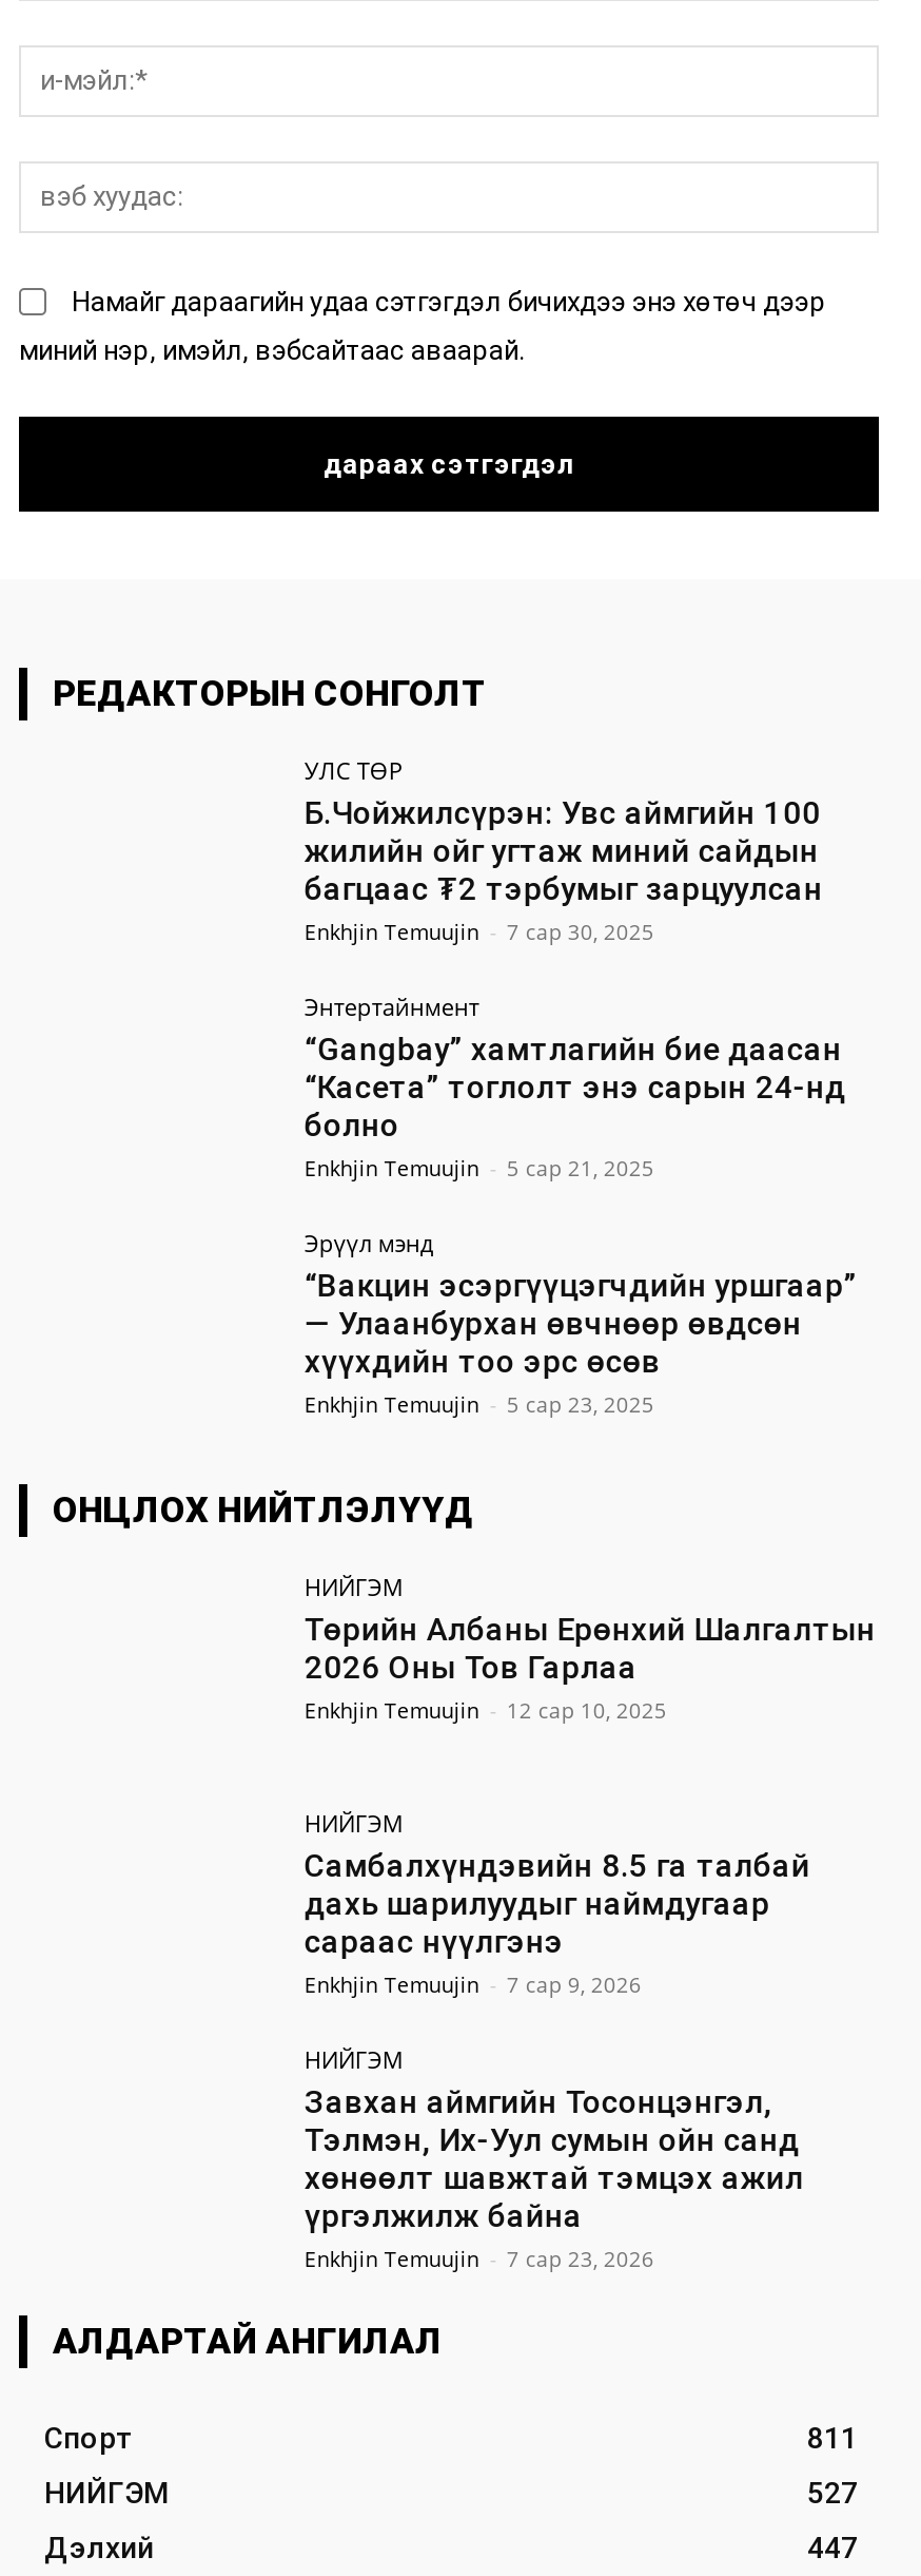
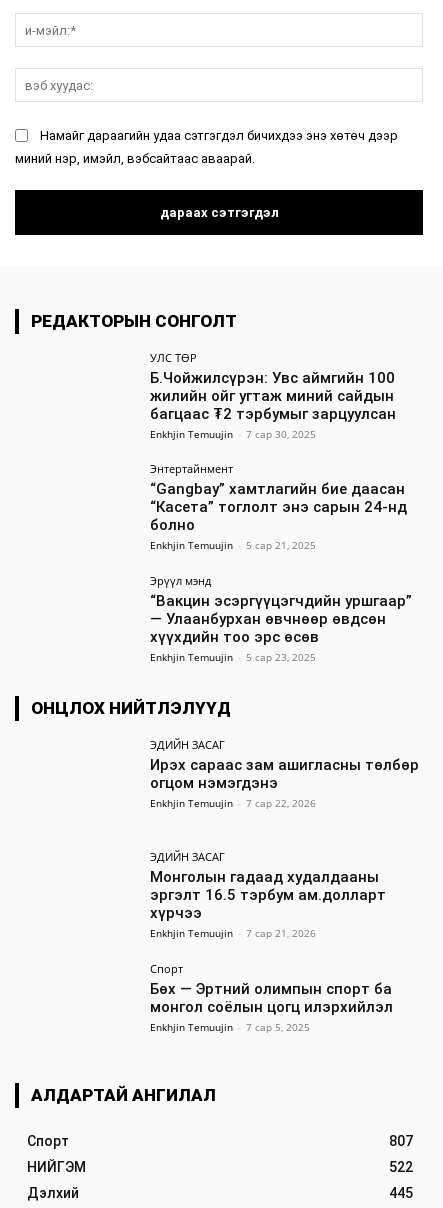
- НИЙГЭМ
- Төрийн Албаны Ерөнхий Шалгалтын
- 2026 Оны Тов Гарлаа
- Enkhjin Temuujin - 12 сар 10, 2025
+ ЭДИЙН ЗАСАГ
+ Ирэх сараас зам ашигласны төлбөр
+ огцом нэмэгдэнэ
+ Enkhjin Temuujin - 7 сар 22, 2026

- НИЙГЭМ
- Самбалхүндэвийн 8.5 га талбай
- дахь шарилуудыг наймдугаар
- сараас нүүлгэнэ
- Enkhjin Temuujin - 7 сар 9, 2026
+ ЭДИЙН ЗАСАГ
+ Монголын гадаад худалдааны
+ эргэлт 16.5 тэрбум ам.долларт
+ хүрчээ
+ Enkhjin Temuujin - 7 сар 21, 2026

- НИЙГЭМ
- Завхан аймгийн Тосонцэнгэл,
- Тэлмэн, Их-Уул сумын ойн санд
- хөнөөлт шавжтай тэмцэх ажил
- үргэлжилж байна
- Enkhjin Temuujin - 7 сар 23, 2026
+ Спорт
+ Бөх — Эртний олимпын спорт ба
+ монгол соёлын цогц илэрхийлэл
+ Enkhjin Temuujin - 7 сар 5, 2025

- 811
+ 807

- 527
+ 522

- 447
+ 445
